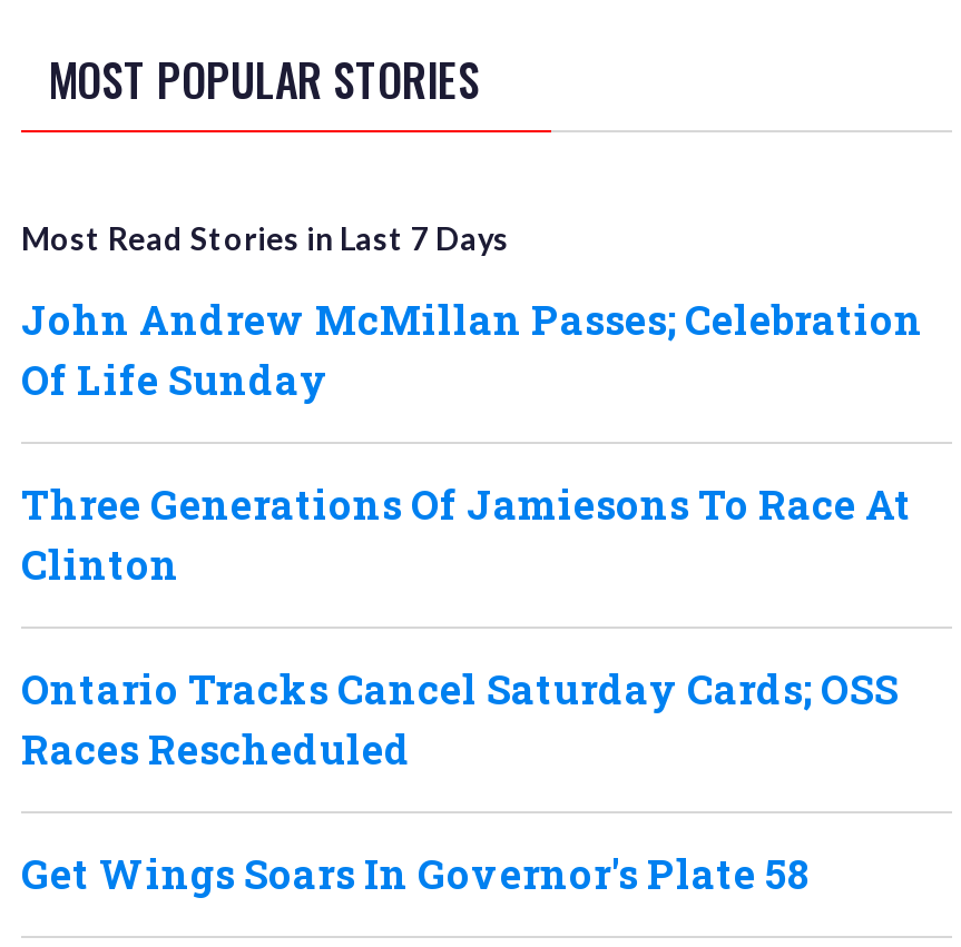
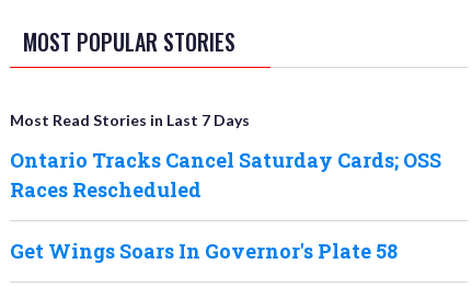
- John Andrew McMillan Passes; Celebration
- Of Life Sunday
- Three Generations Of Jamiesons To Race At
- Clinton
